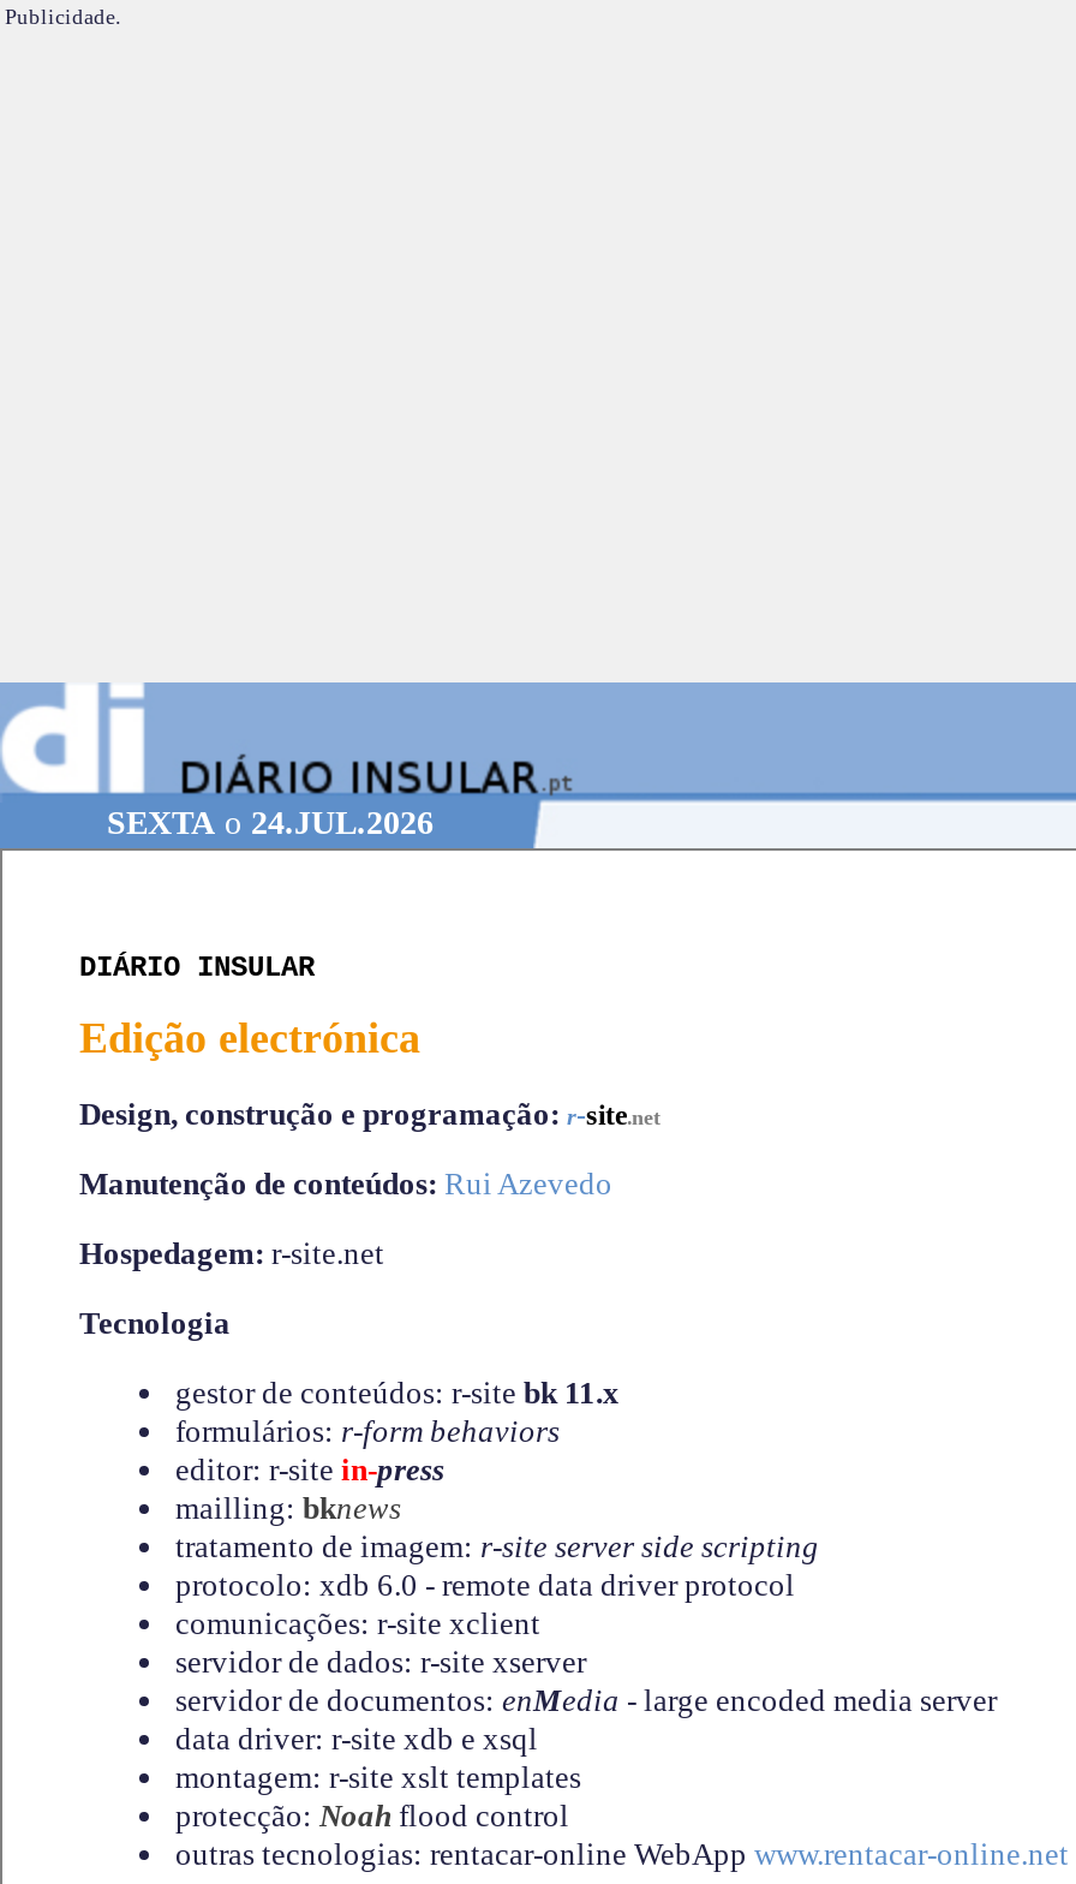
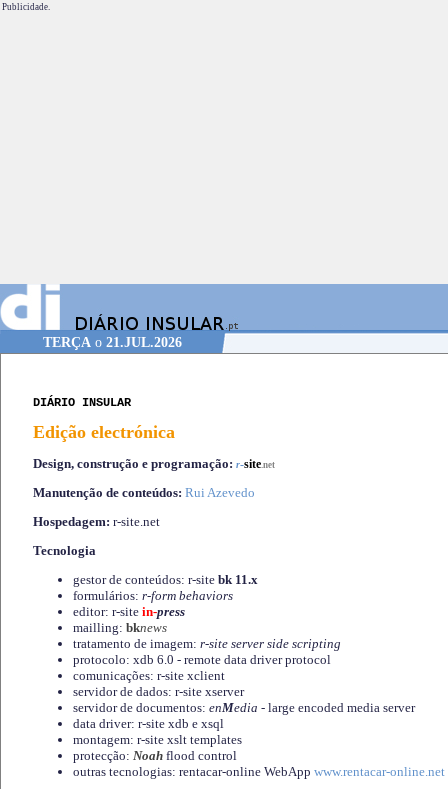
- SEXTA o 24.JUL.2026
+ TERÇA o 21.JUL.2026
